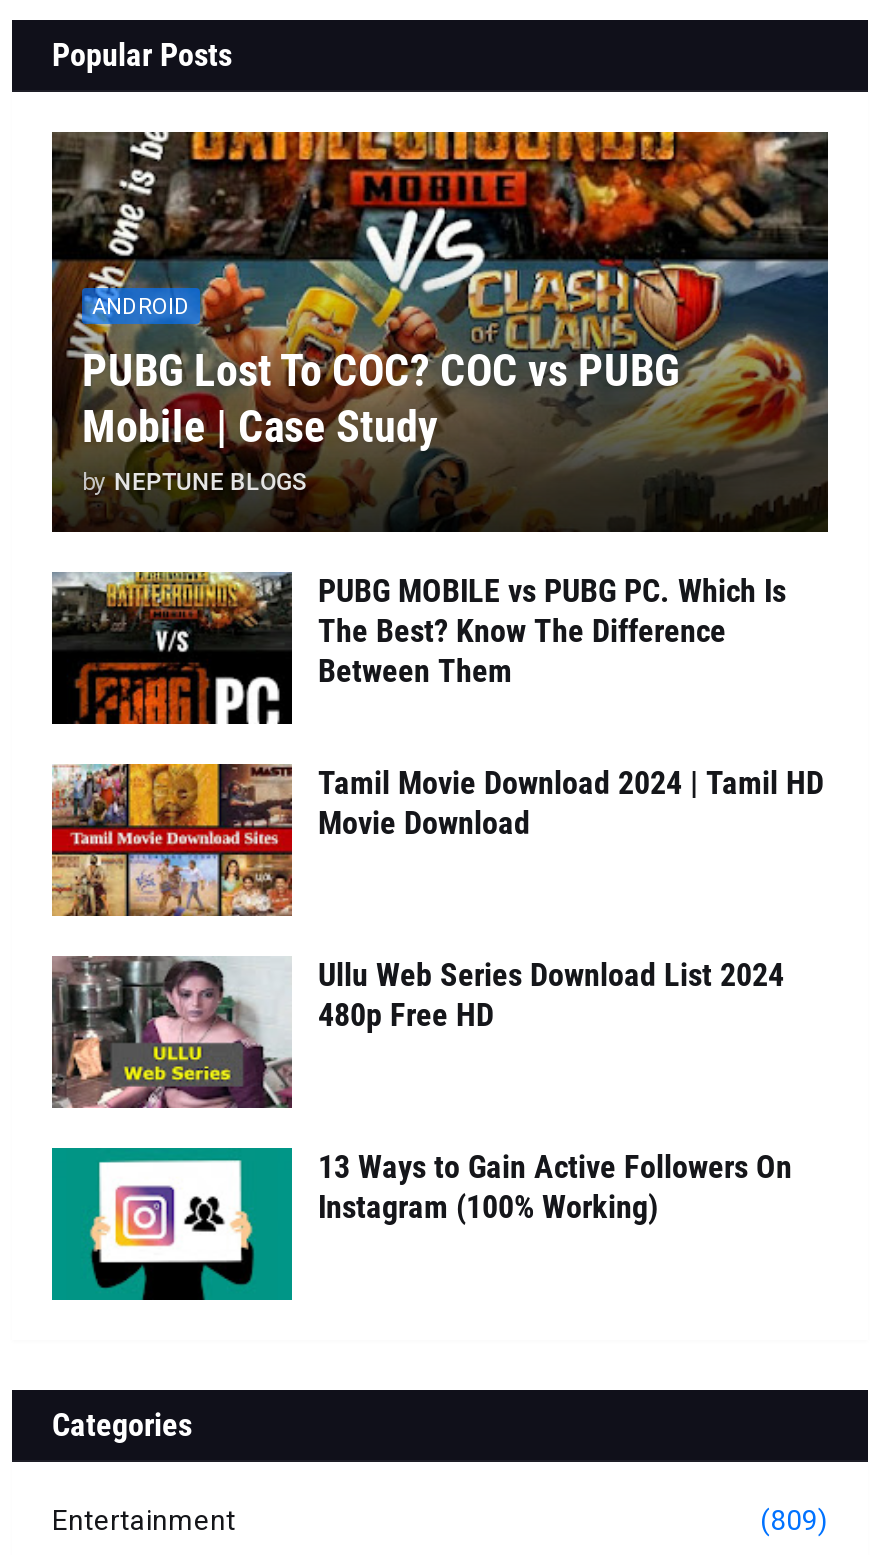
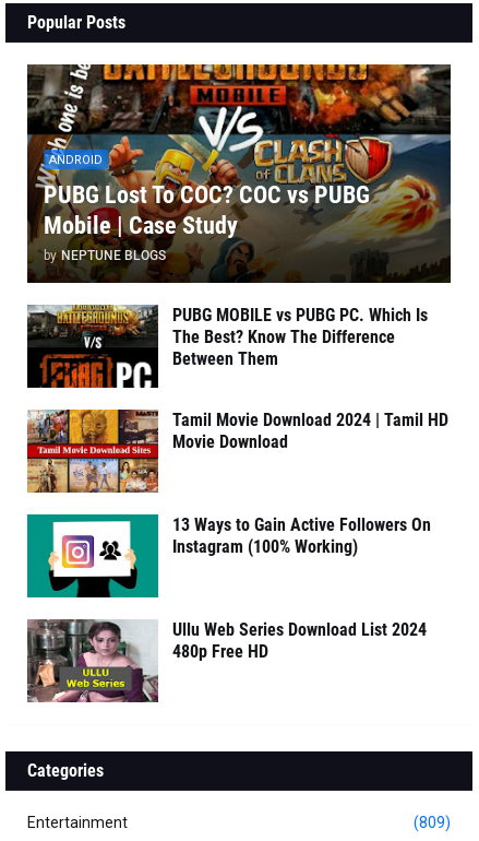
moved down: [image] | Ullu Web Series Download List 2024 | 480p Free HD

moved up: [image] | 13 Ways to Gain Active Followers On | Instagram (100% Working)
